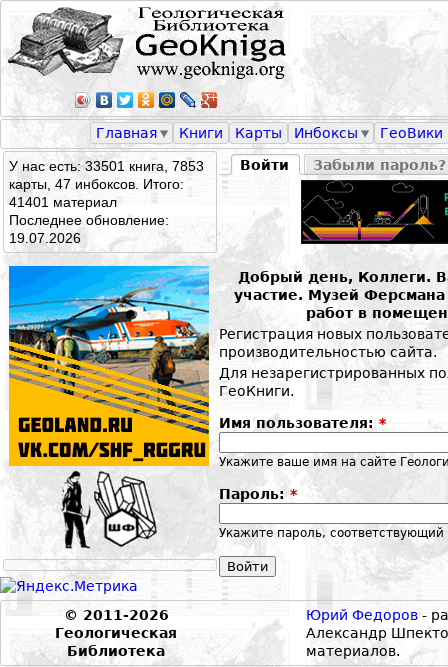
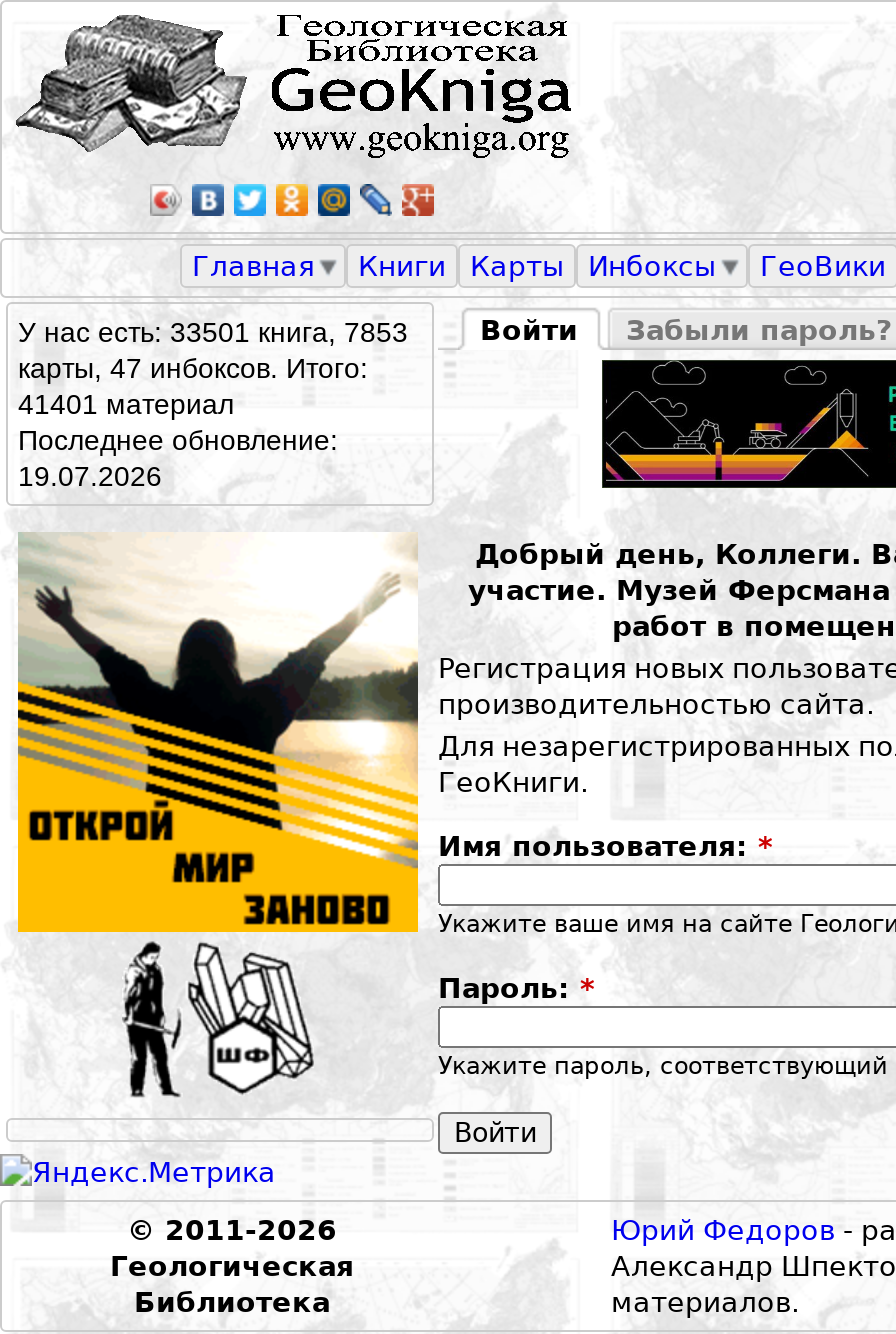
- [image]
+ [image]
